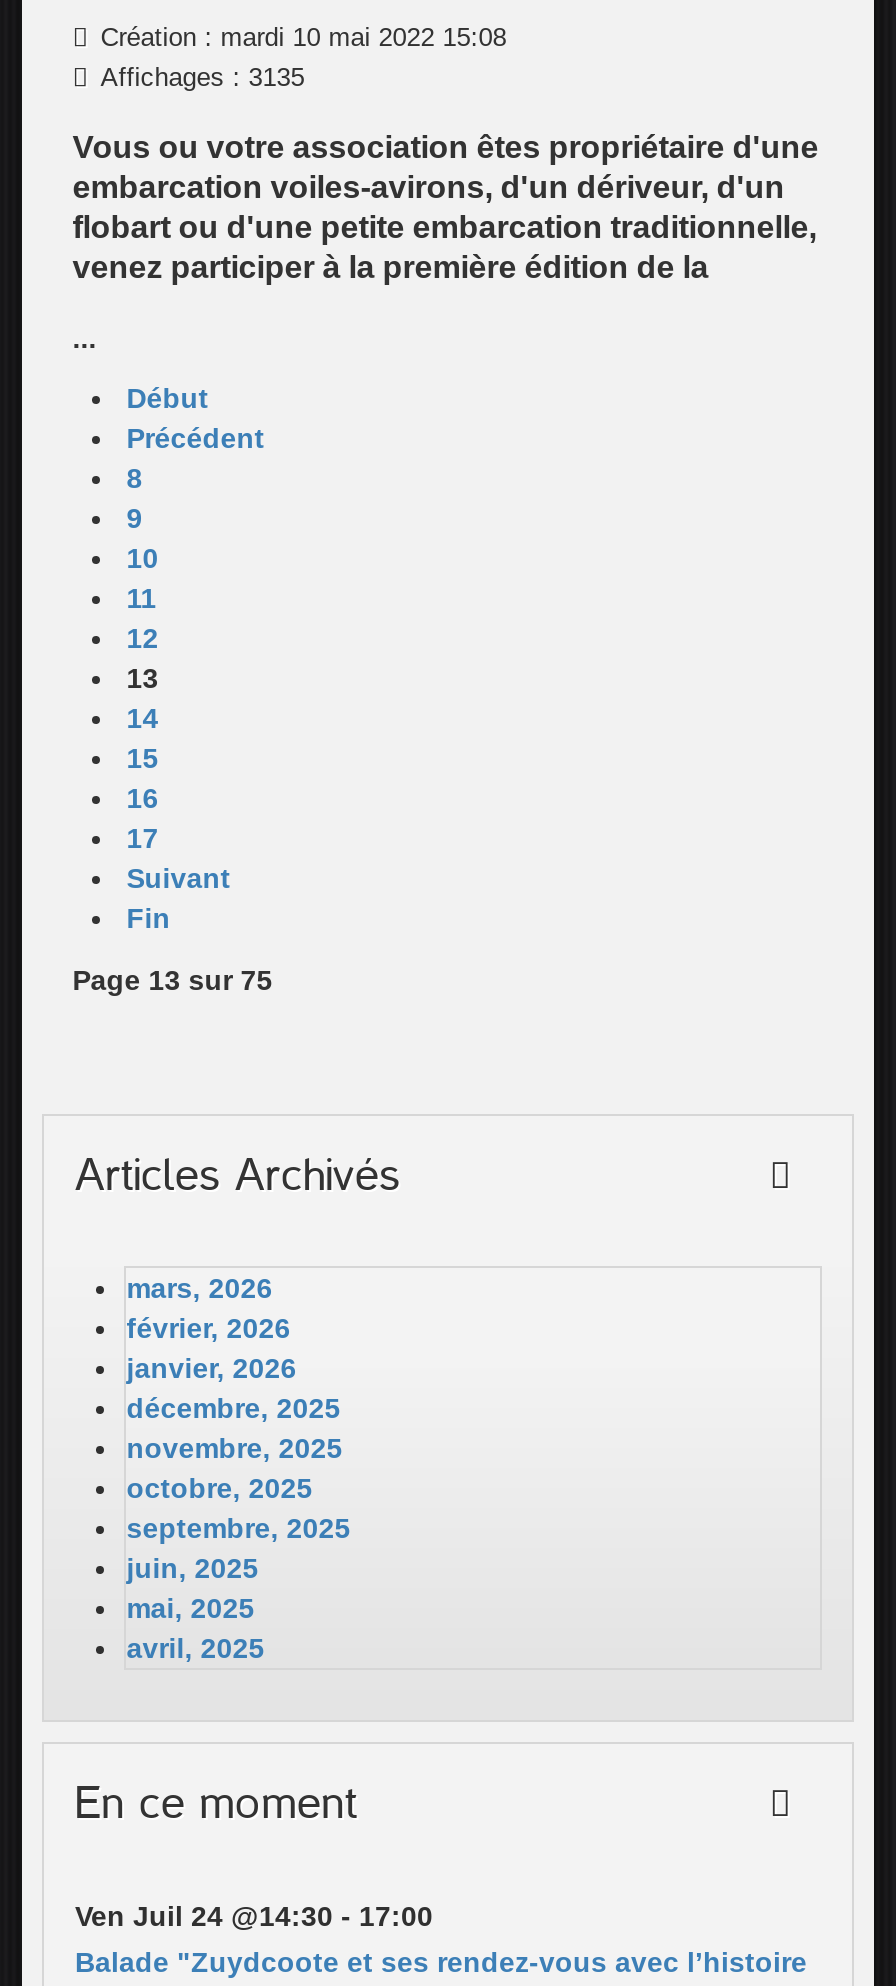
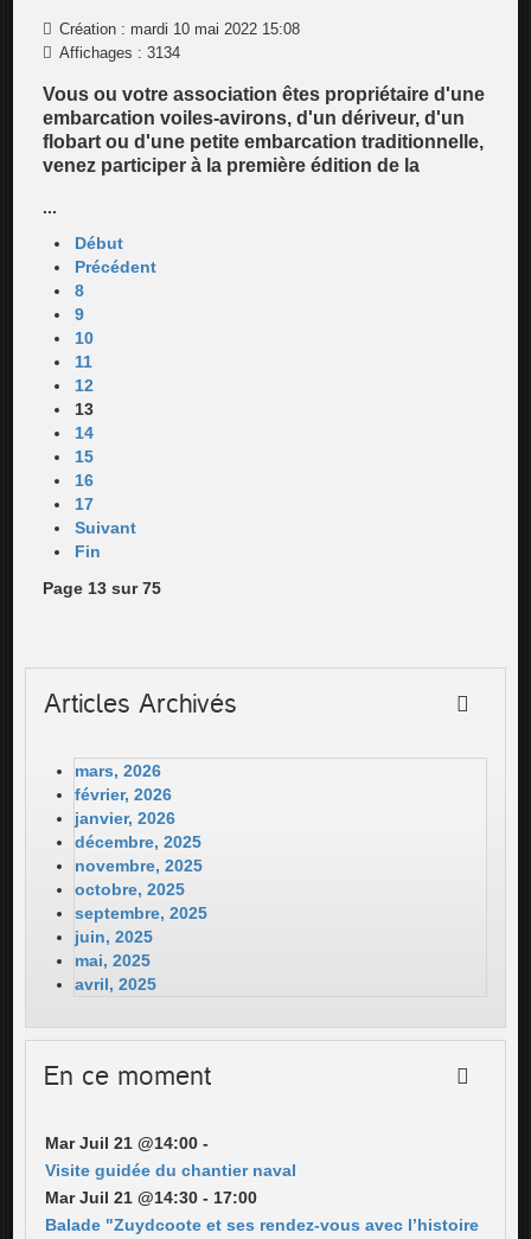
- Affichages : 3135
+ Affichages : 3134

- Ven Juil 24 @14:30 - 17:00
+ Mar Juil 21 @14:00 -
+ Visite guidée du chantier naval
+ Mar Juil 21 @14:30 - 17:00
